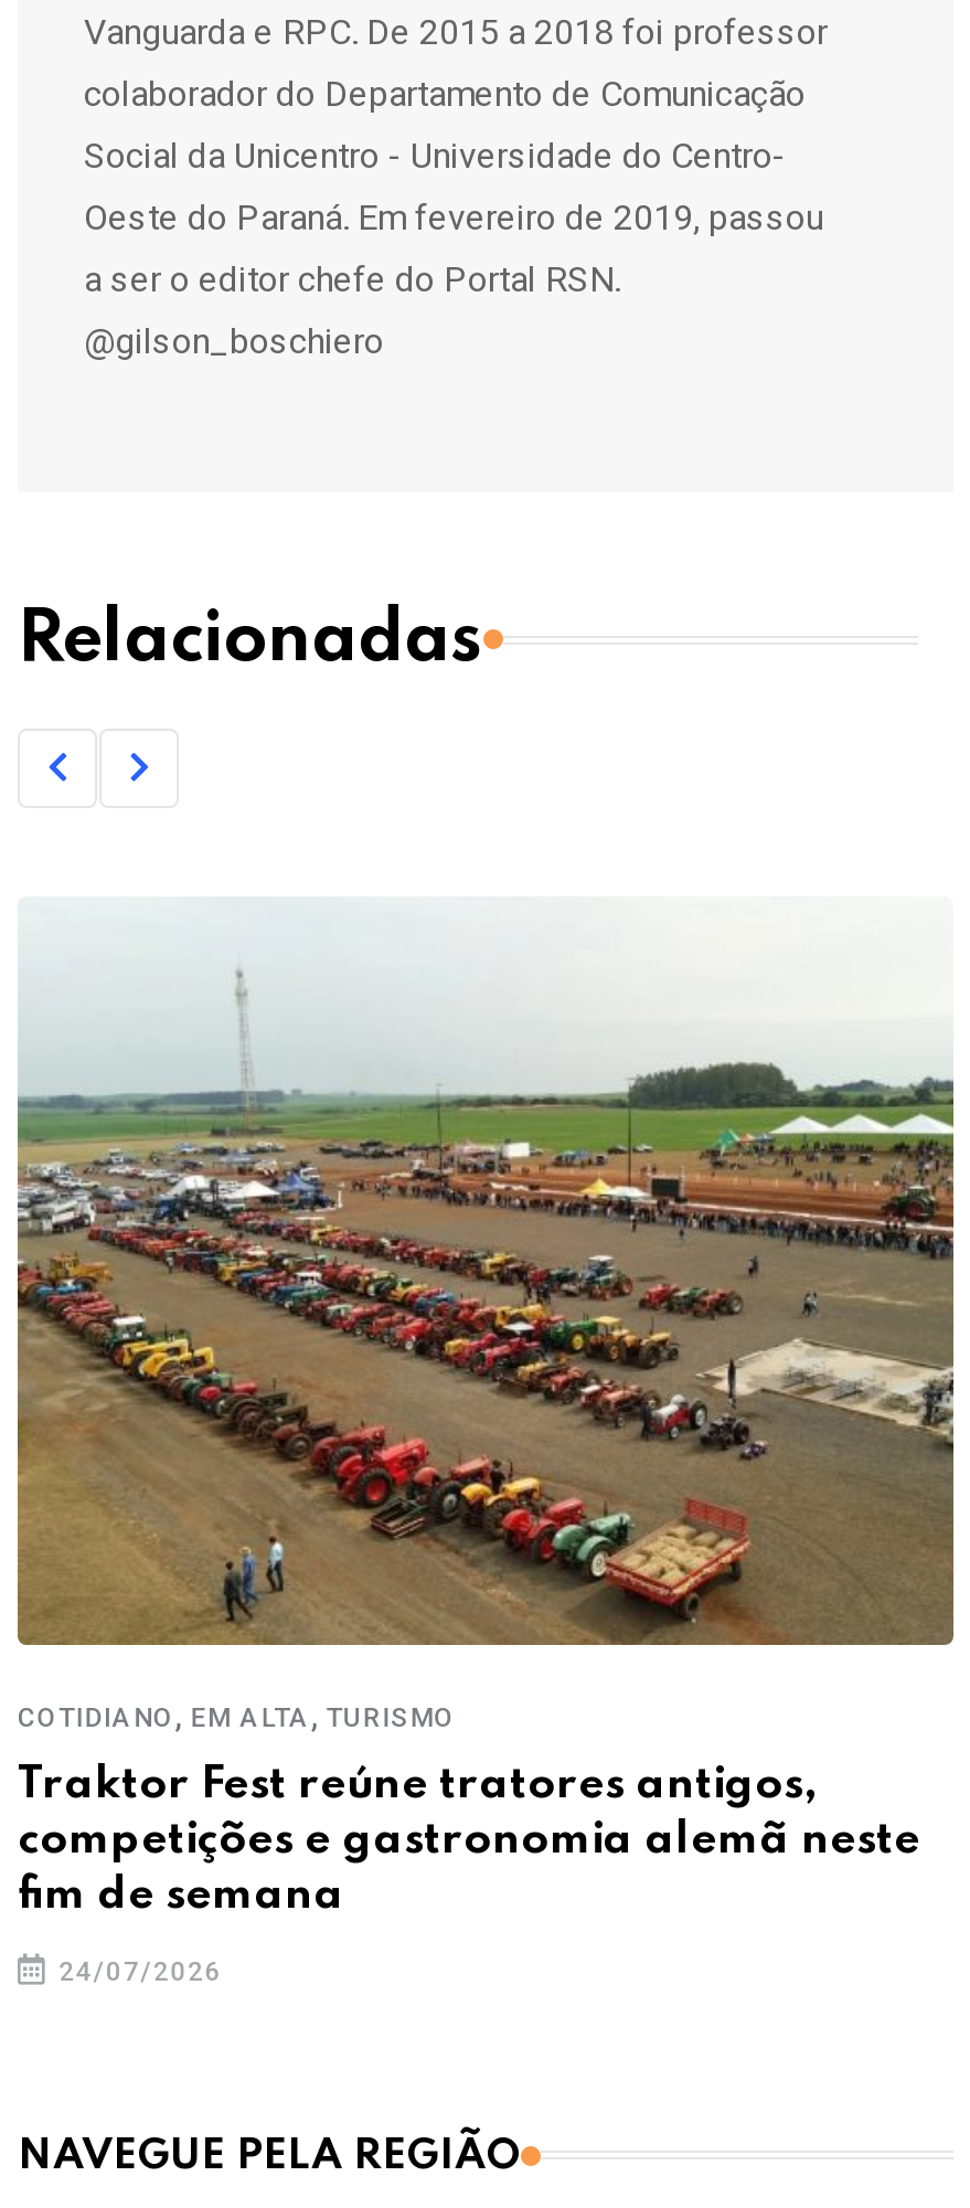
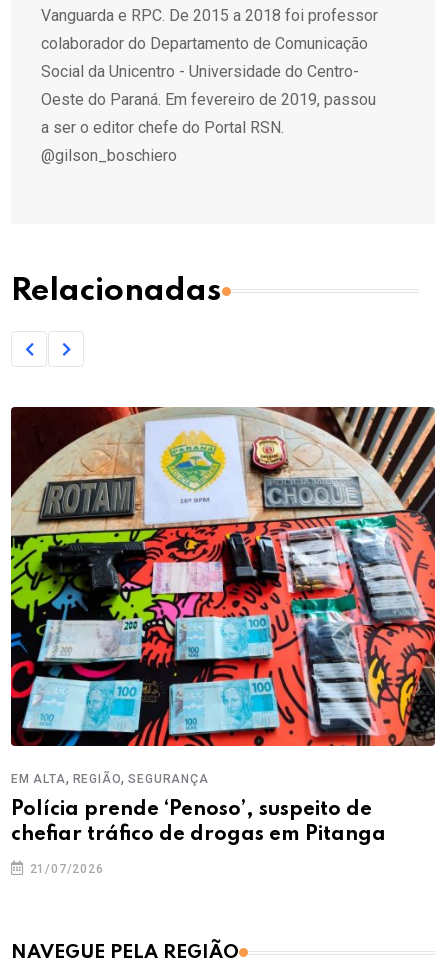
- [image]
- COTIDIANO, EM ALTA, TURISMO
+ [image]
+ EM ALTA, REGIÃO, SEGURANÇA

- Traktor Fest reúne tratores antigos,
- competições e gastronomia alemã neste
- fim de semana
+ Polícia prende ‘Penoso’, suspeito de
+ chefiar tráfico de drogas em Pitanga

- 24/07/2026
+ 21/07/2026
